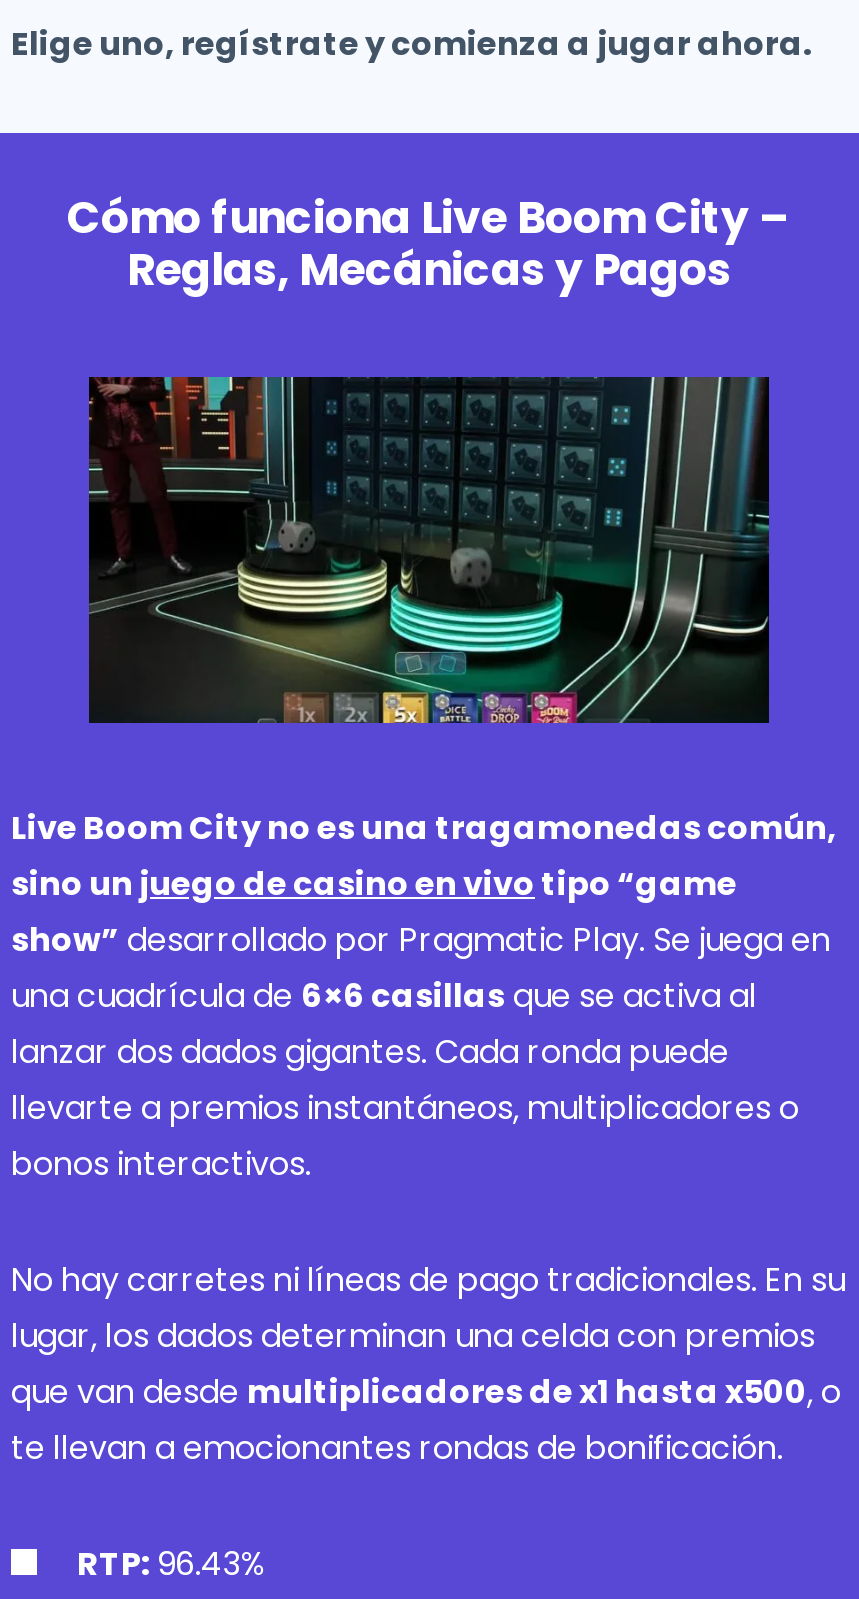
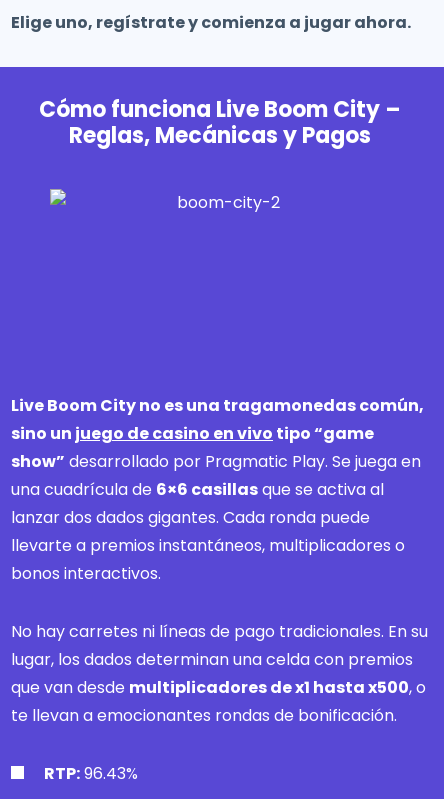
- [image]
